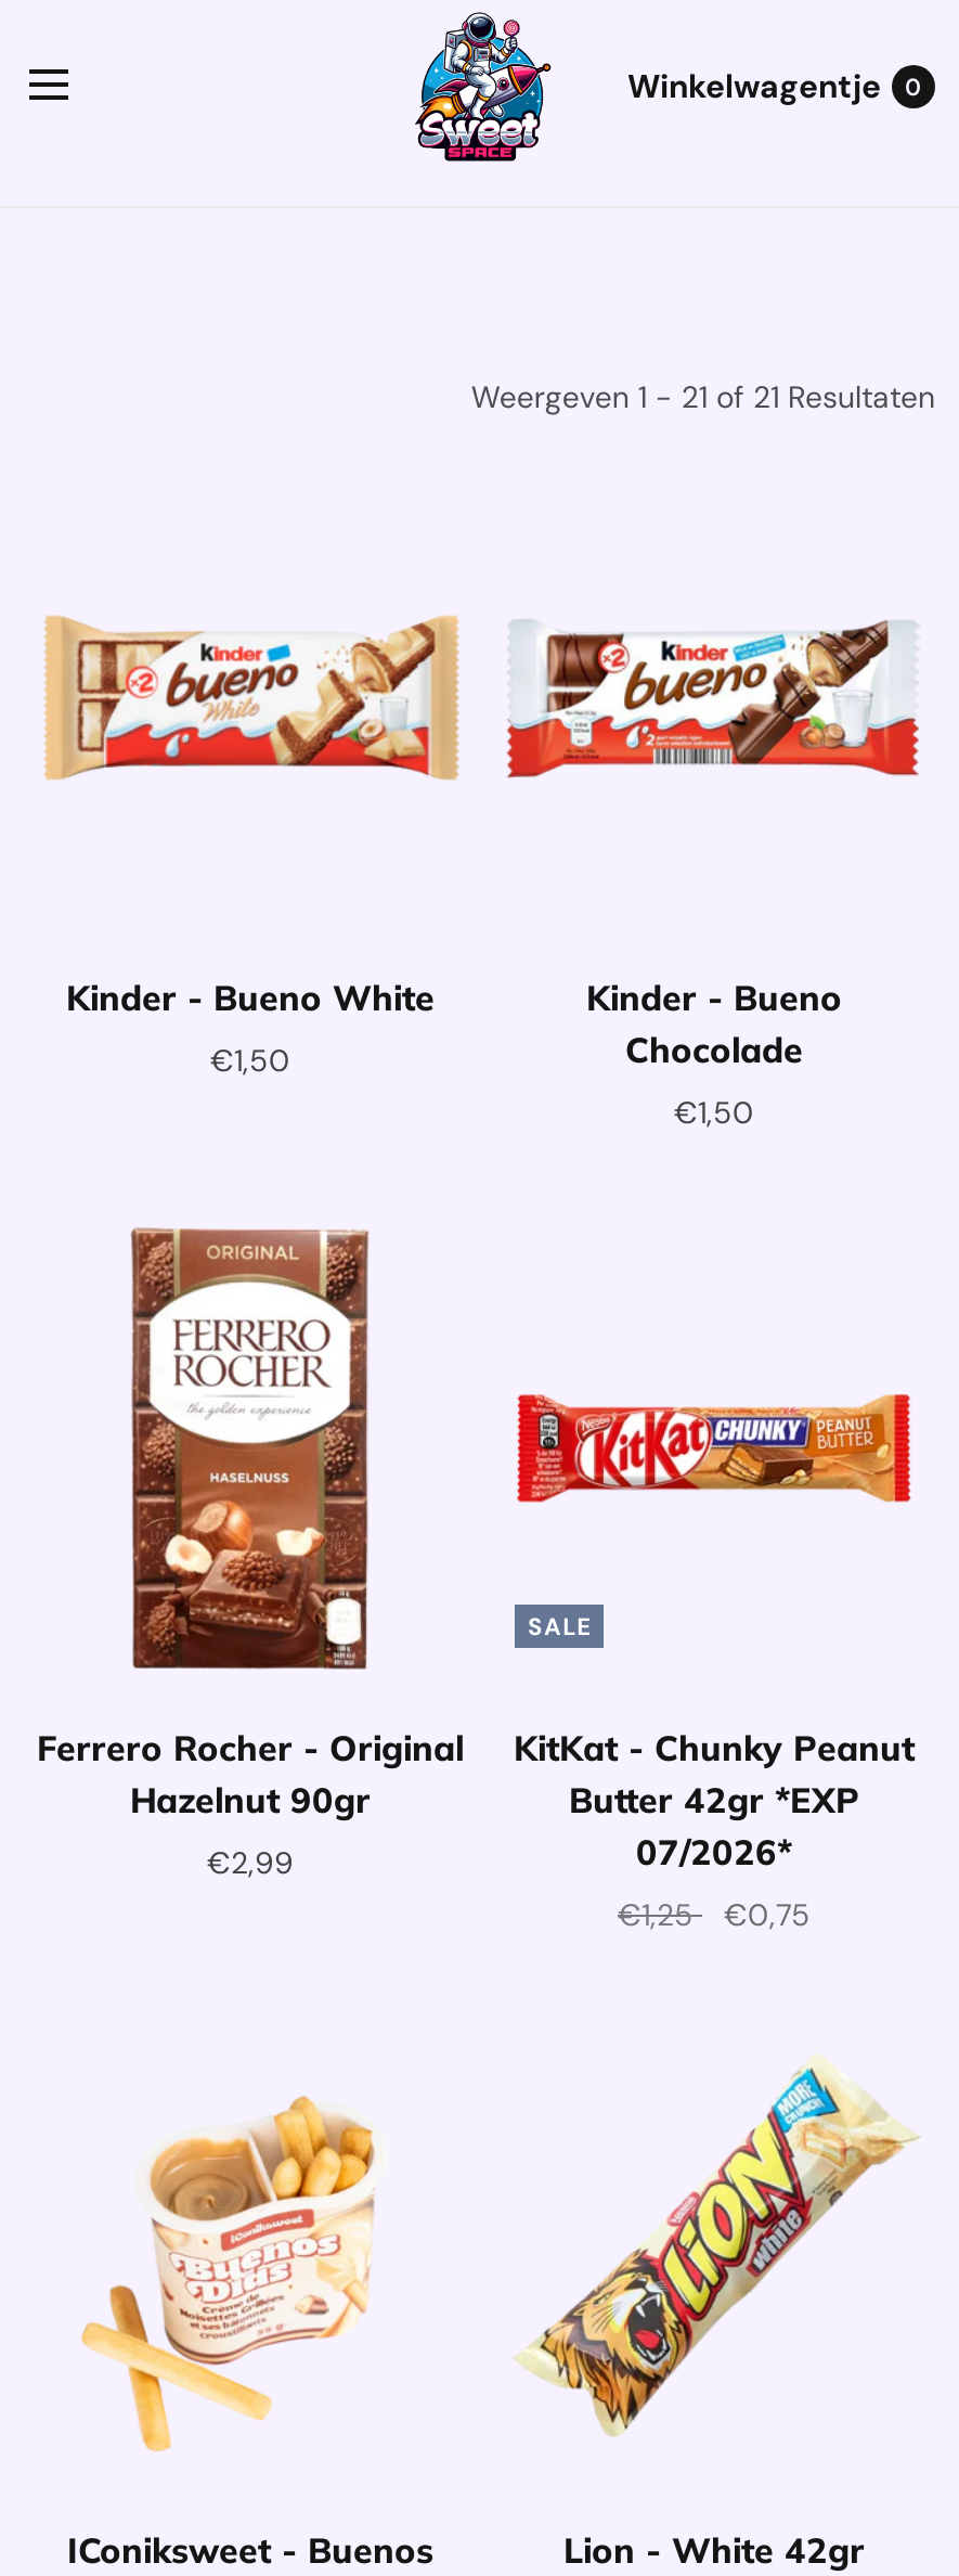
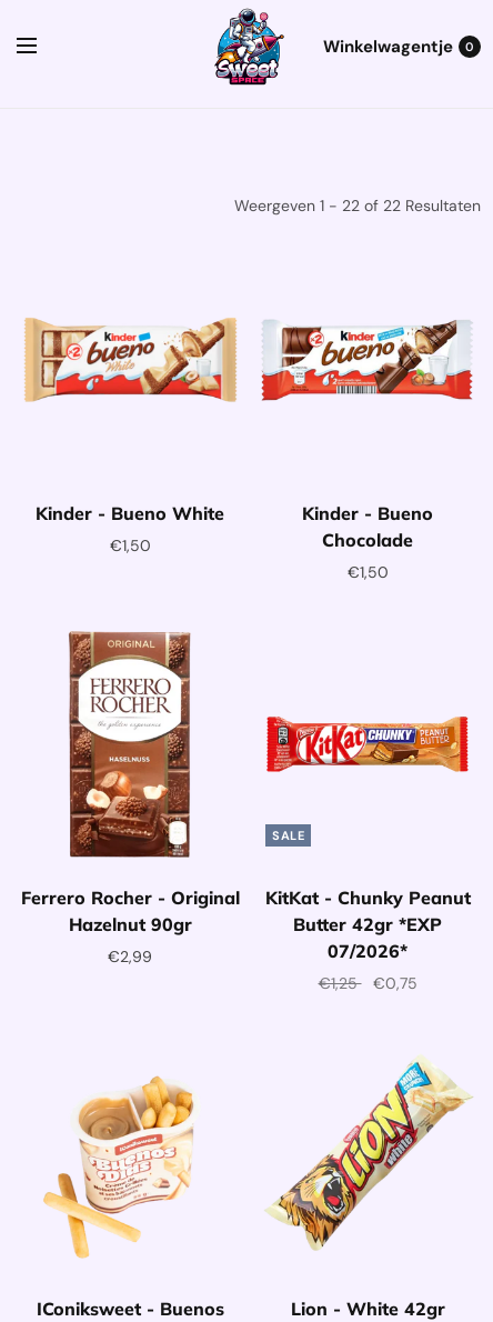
- Weergeven 1 - 21 of 21 Resultaten
+ Weergeven 1 - 22 of 22 Resultaten
